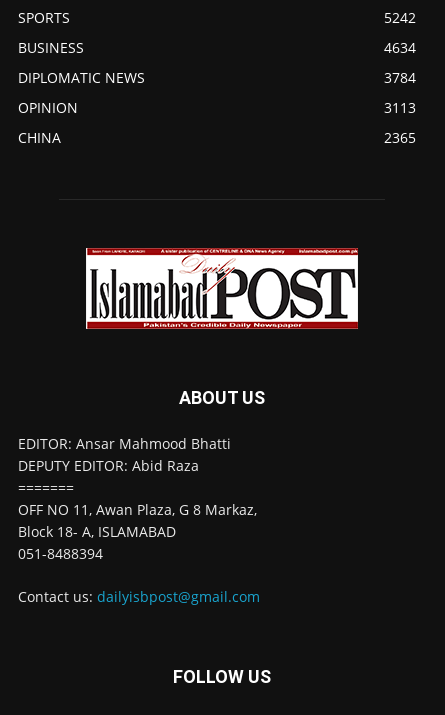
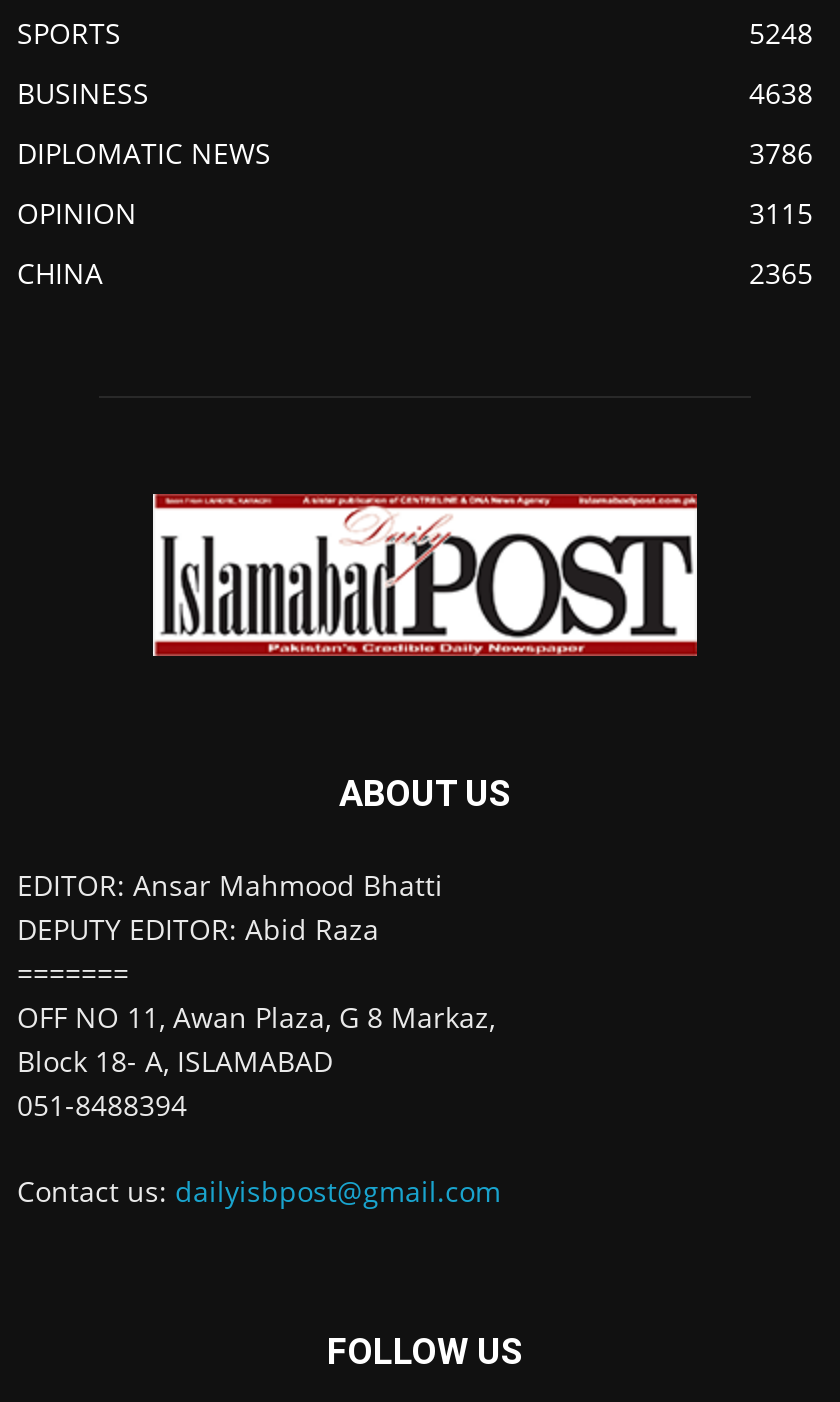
- 5242
+ 5248

- 4634
+ 4638

- 3784
+ 3786

- 3113
+ 3115
